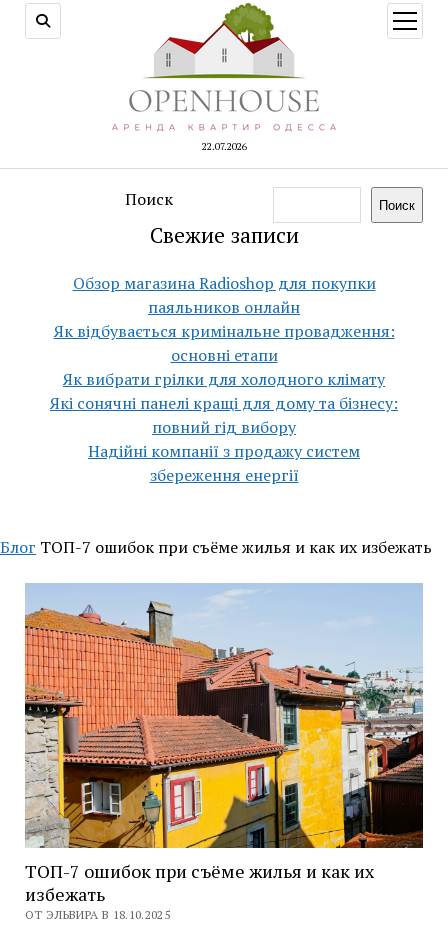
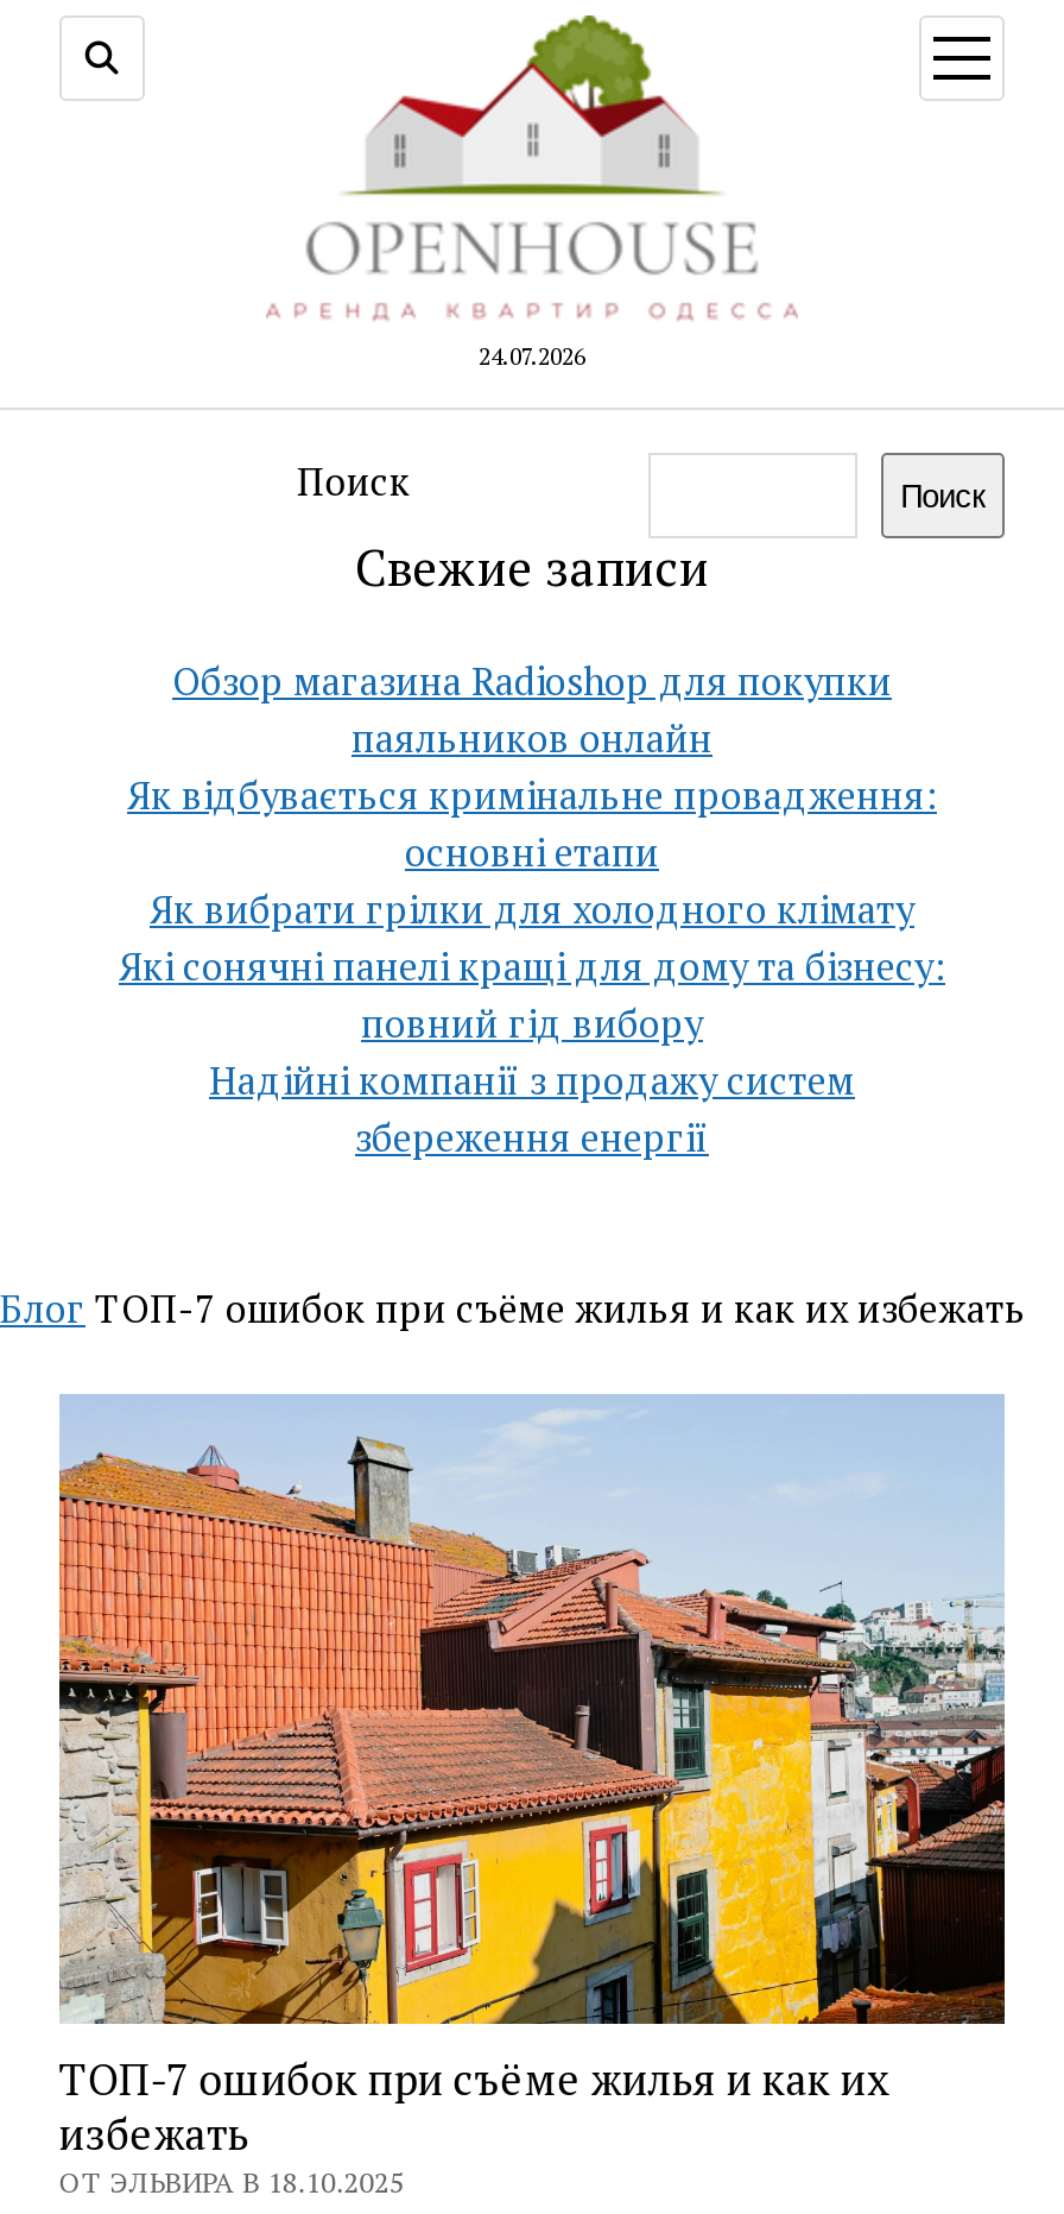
- 22.07.2026
+ 24.07.2026
